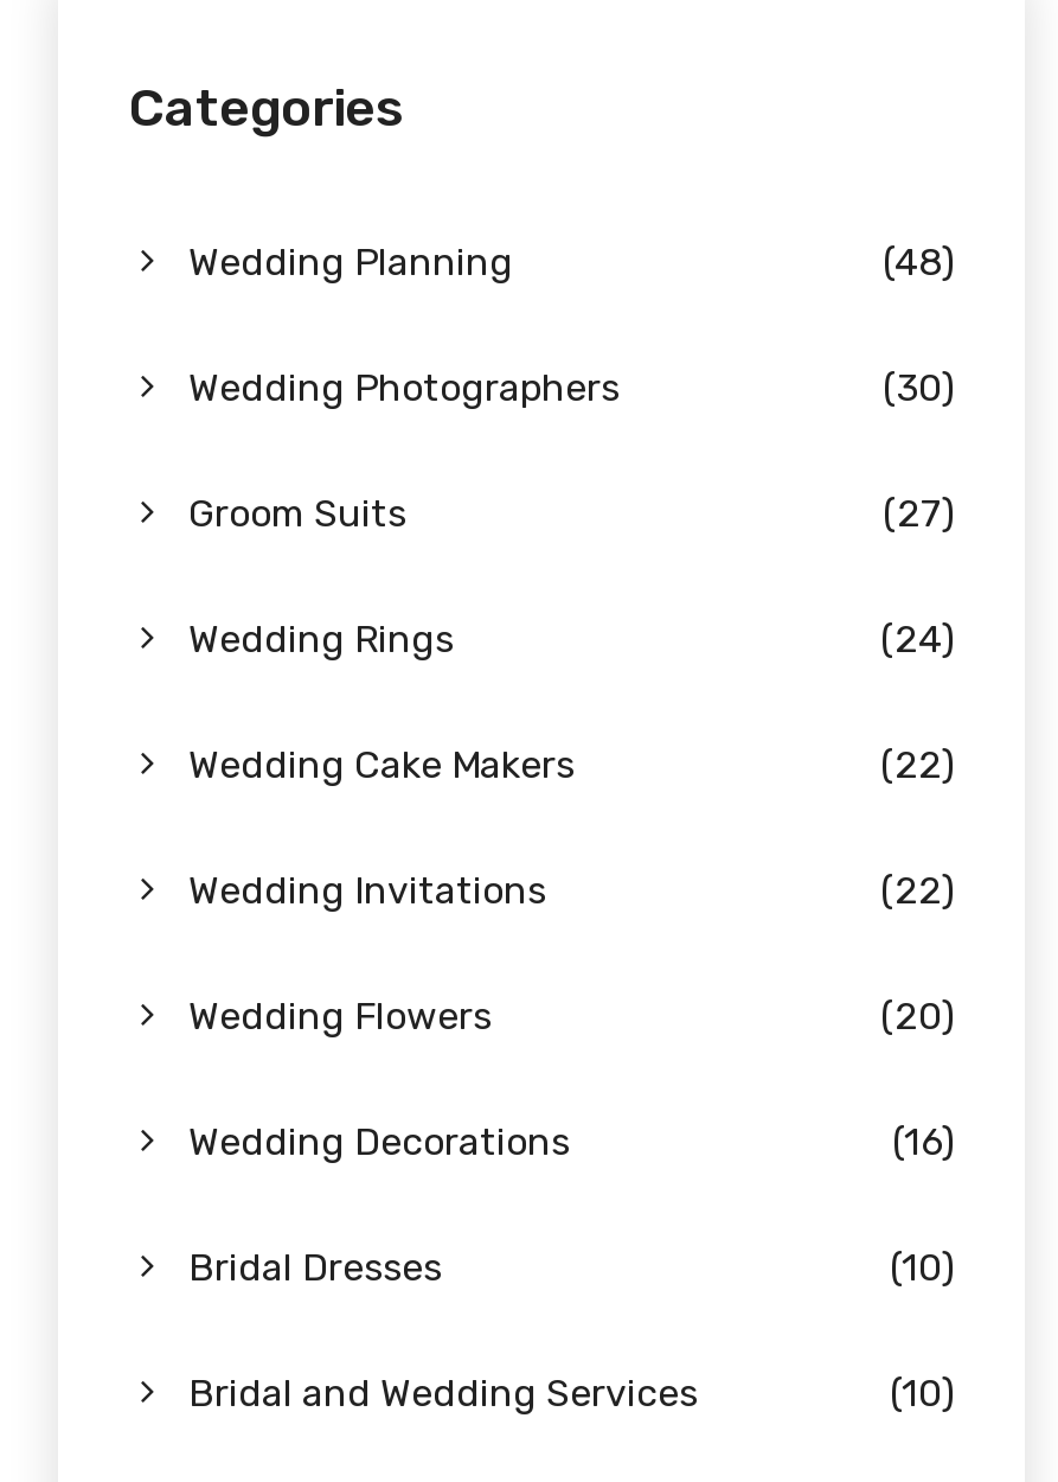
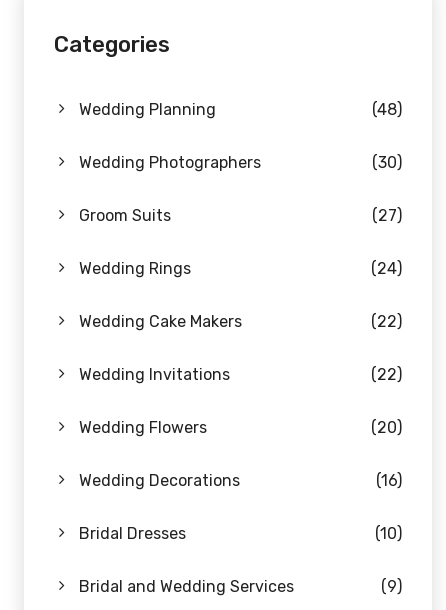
- (10)
+ (9)
